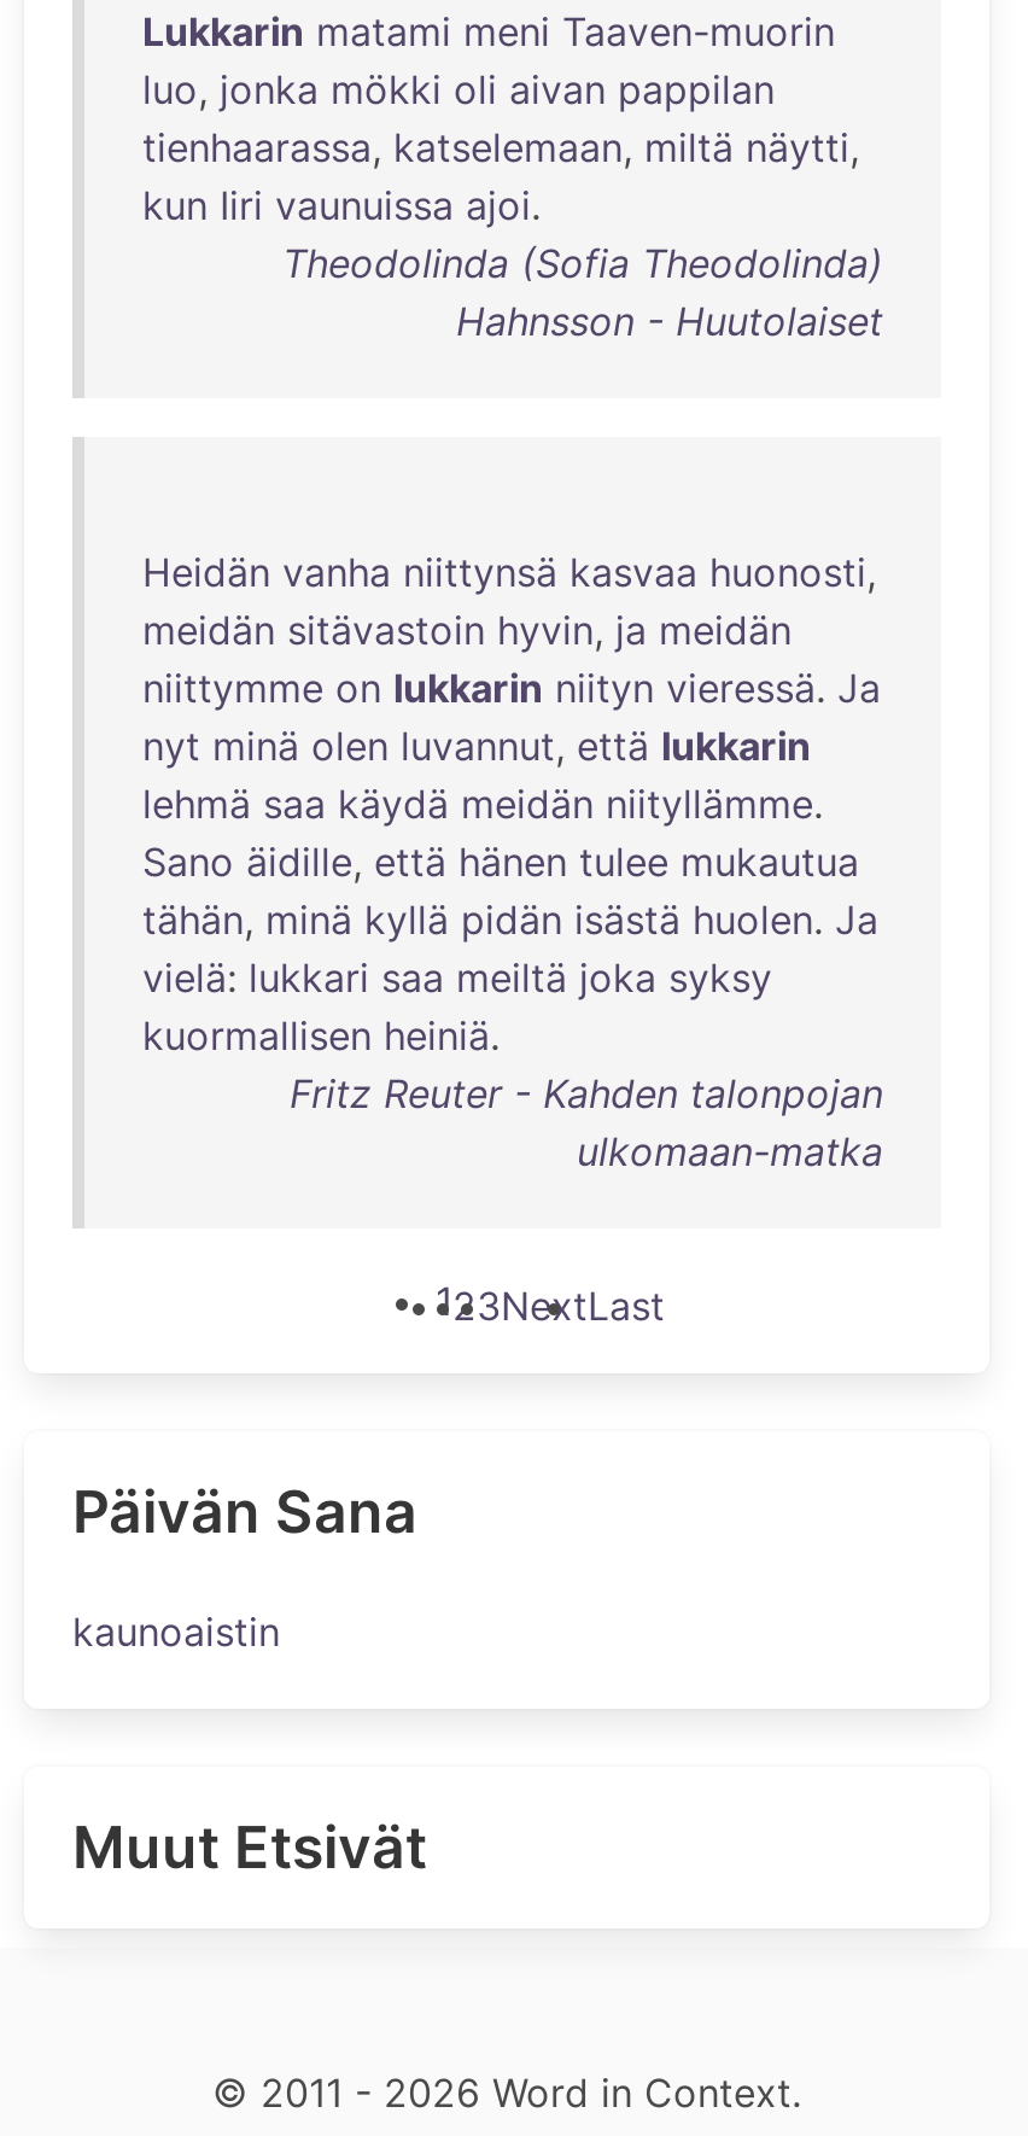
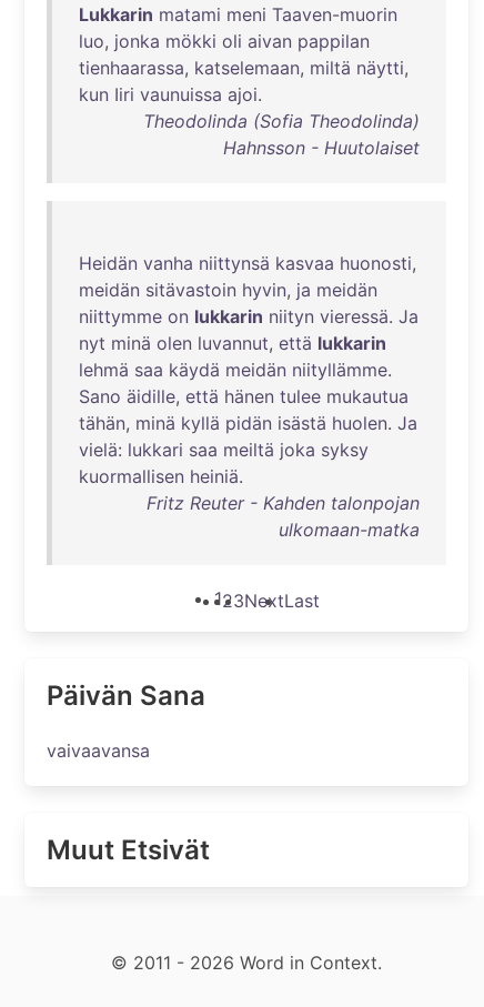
- kaunoaistin
+ vaivaavansa
